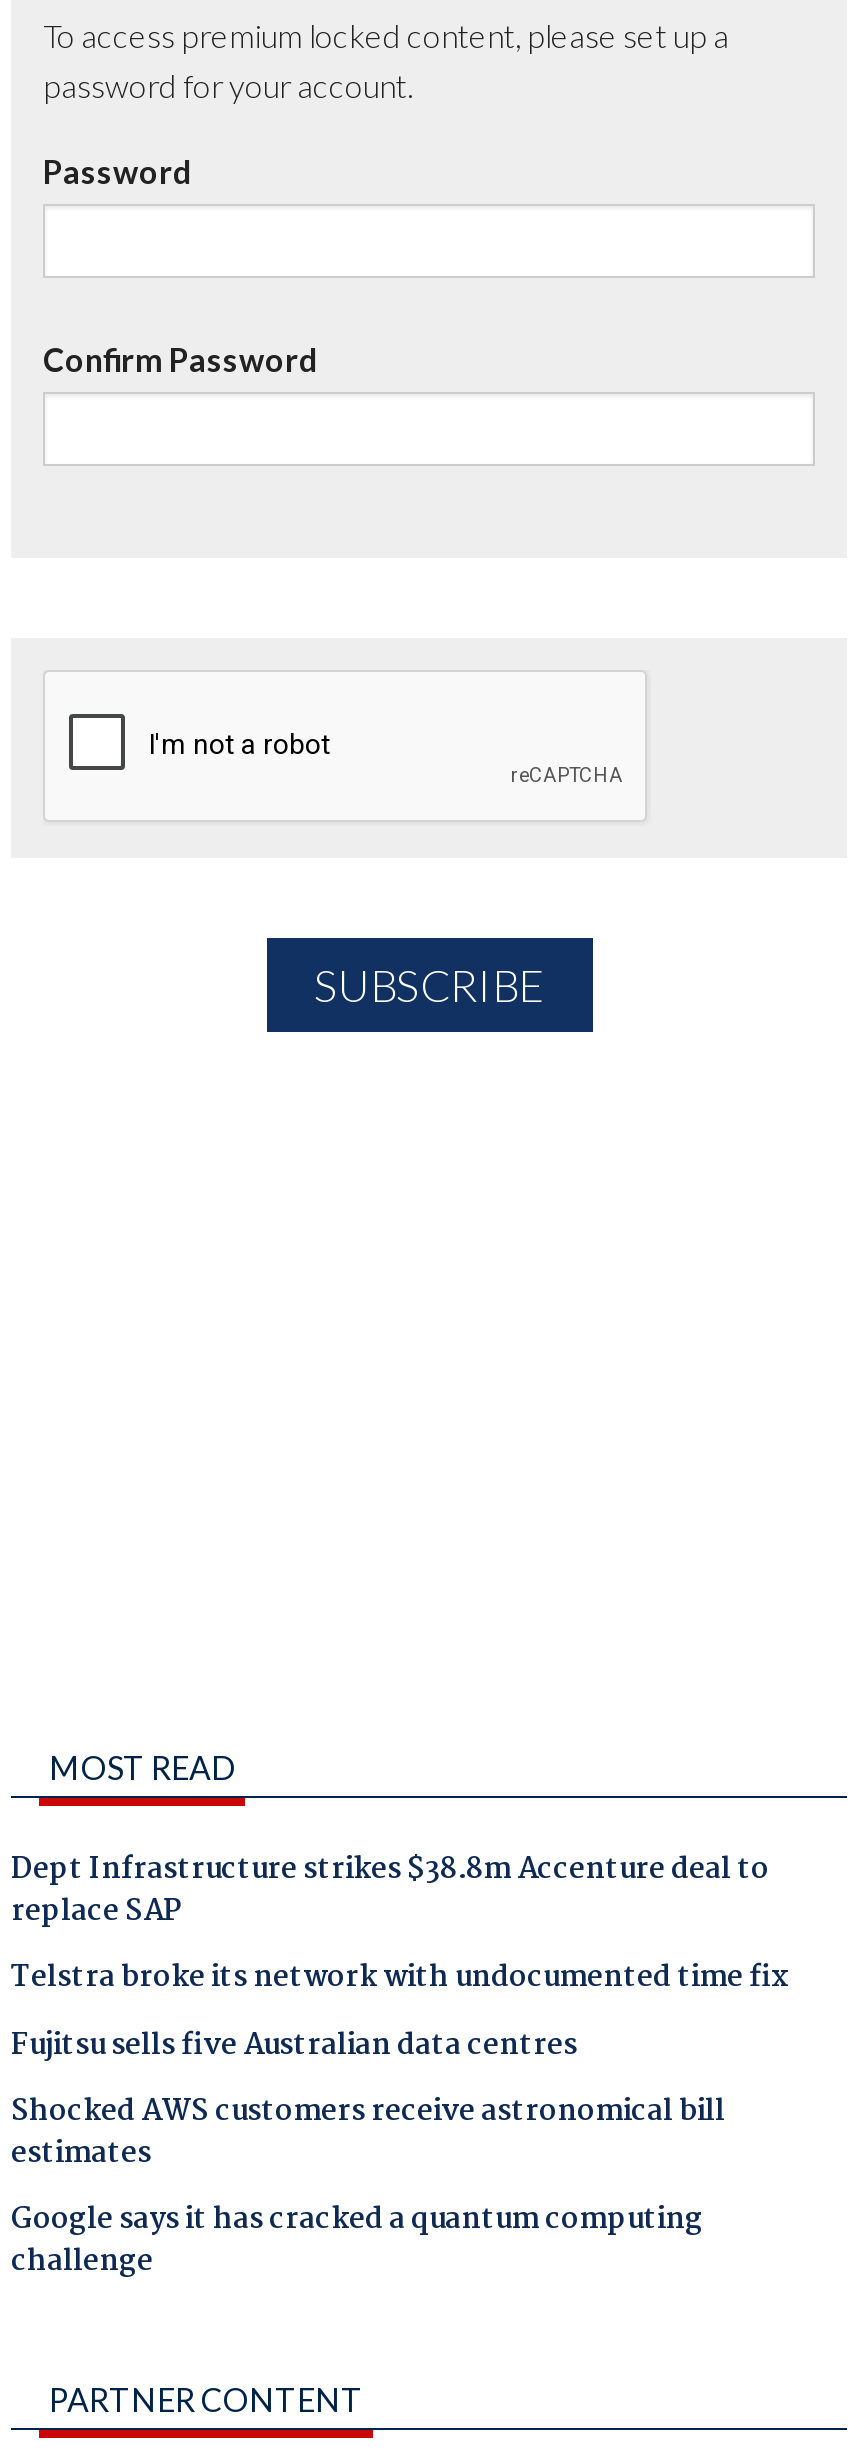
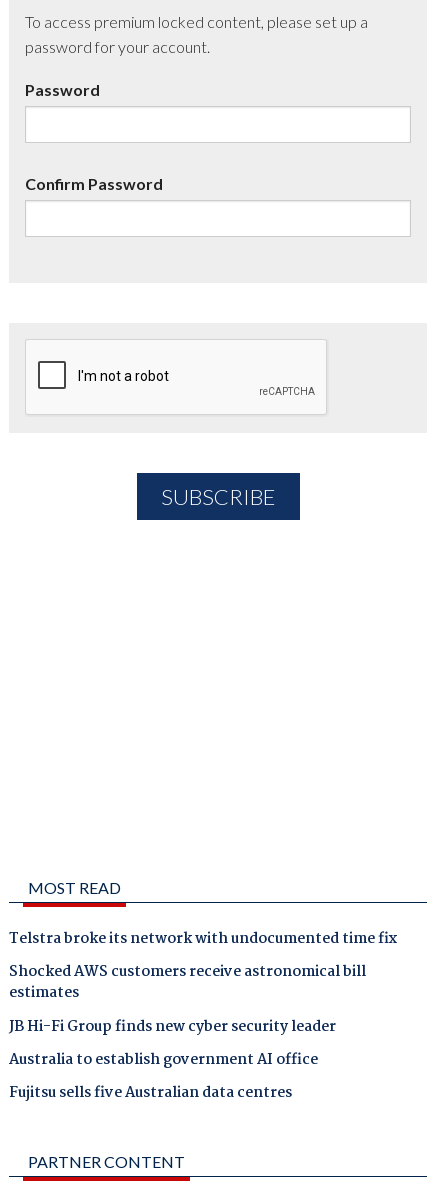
- Dept Infrastructure strikes $38.8m Accenture deal to
- replace SAP

moved down: Fujitsu sells five Australian data centres

moved up: Shocked AWS customers receive astronomical bill | estimates

- Google says it has cracked a quantum computing
- challenge
+ JB Hi-Fi Group finds new cyber security leader
+ Australia to establish government AI office
